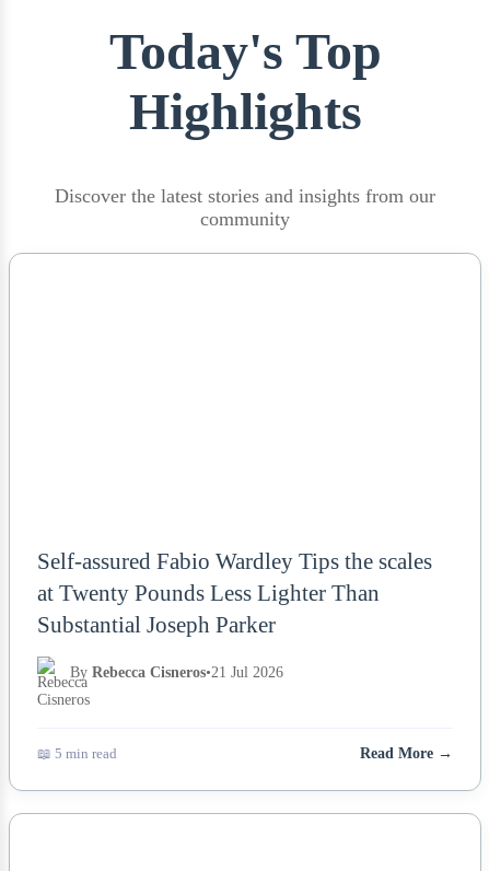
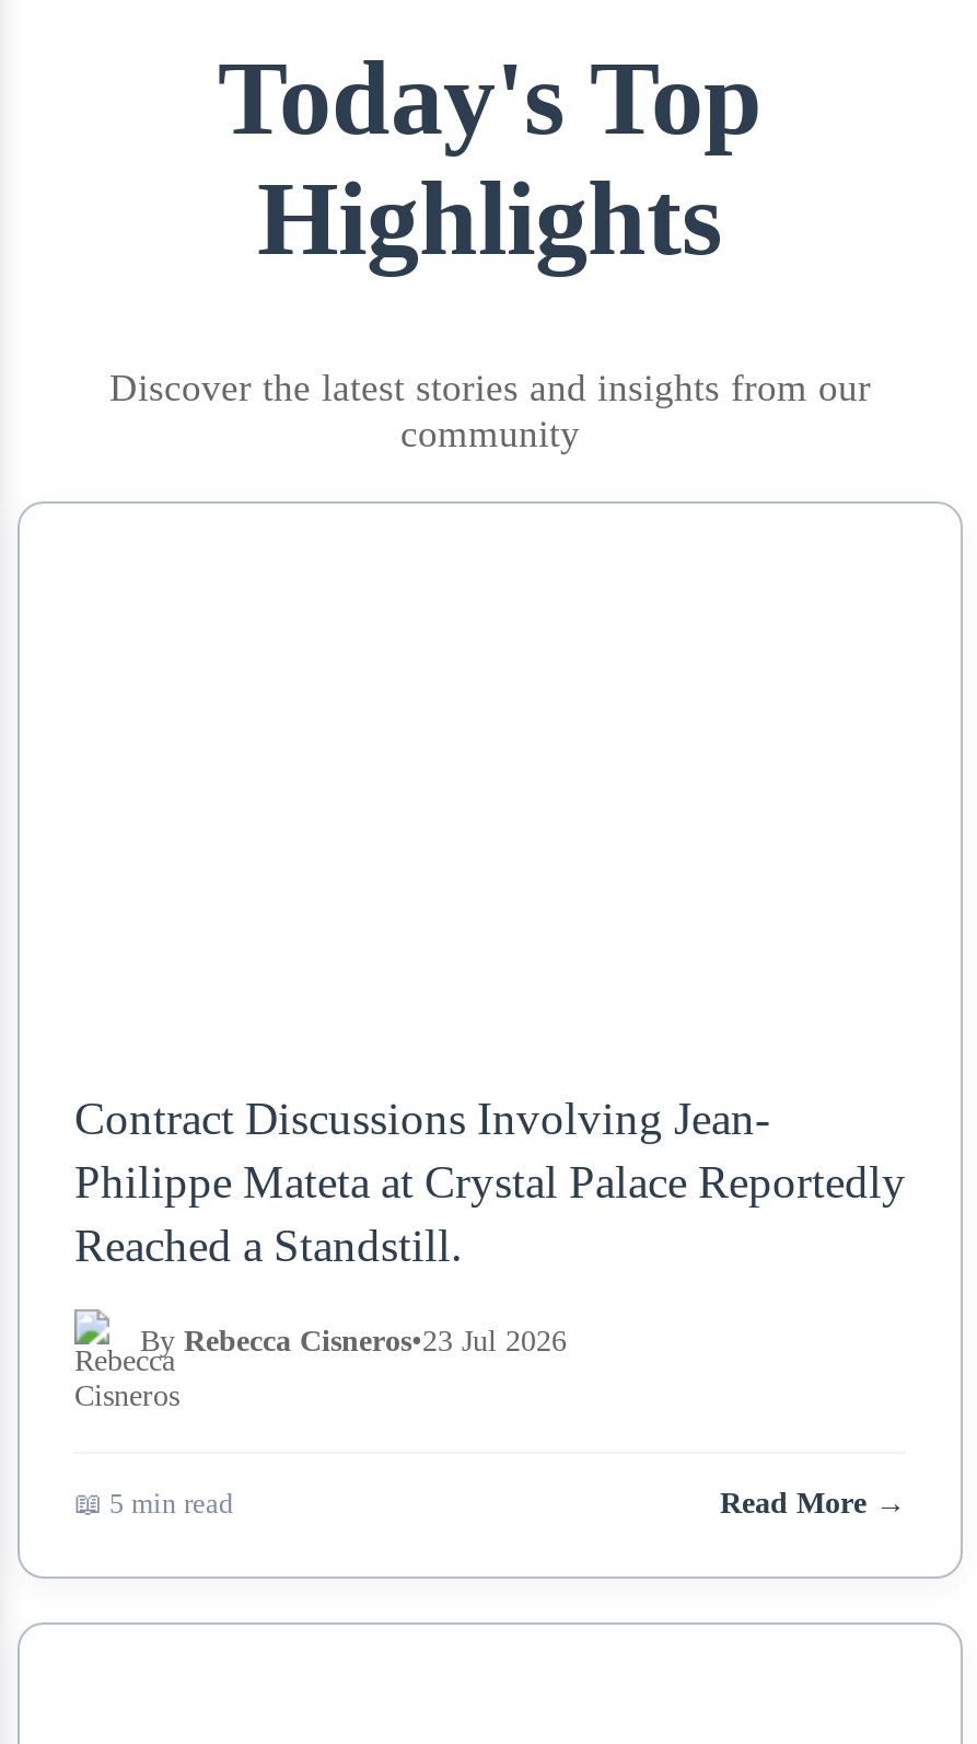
- Self-assured Fabio Wardley Tips the scales
- at Twenty Pounds Less Lighter Than
- Substantial Joseph Parker
+ Contract Discussions Involving Jean-
+ Philippe Mateta at Crystal Palace Reportedly
+ Reached a Standstill.

- By Rebecca Cisneros•21 Jul 2026
+ By Rebecca Cisneros•23 Jul 2026
